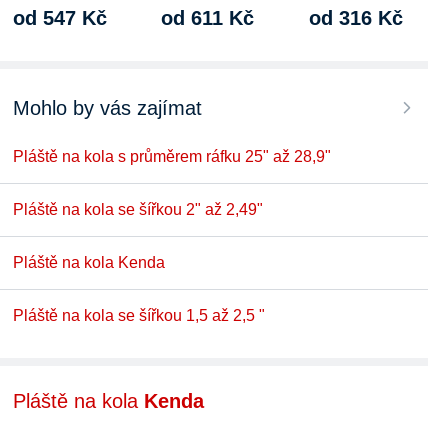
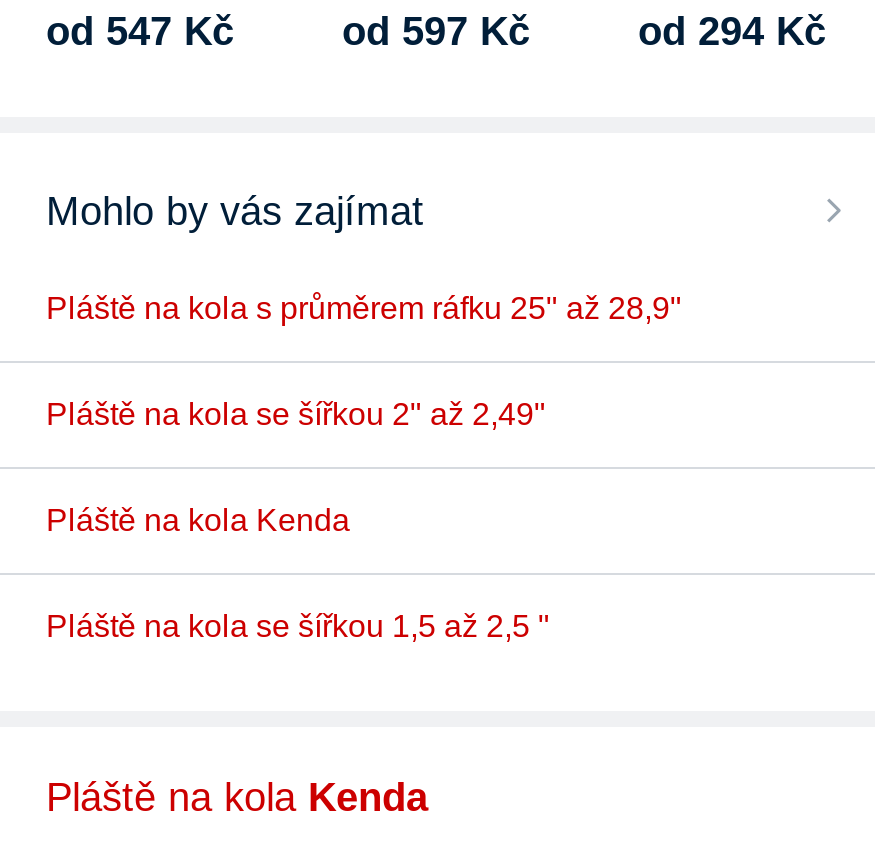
- od 611 Kč
+ od 597 Kč

- od 316 Kč
+ od 294 Kč
